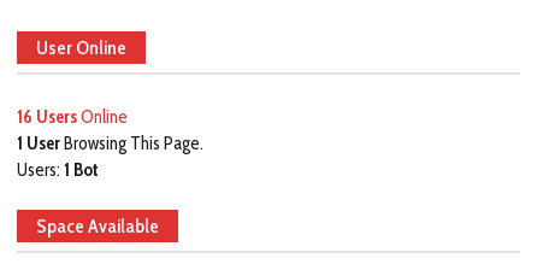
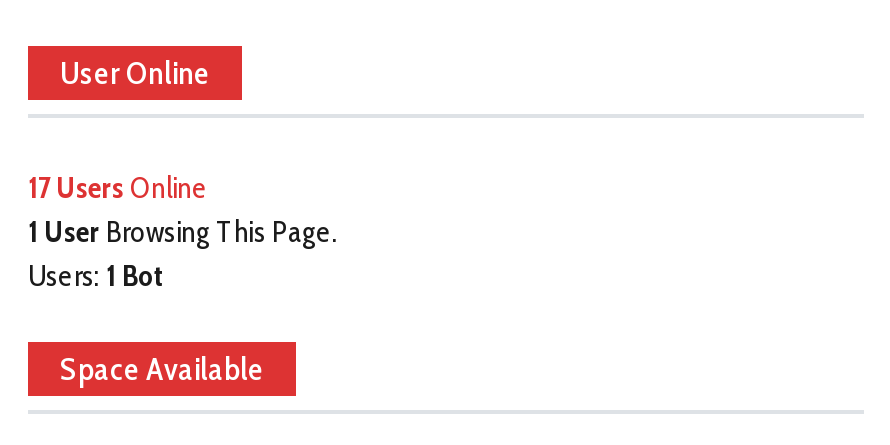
- 16 Users Online
+ 17 Users Online
